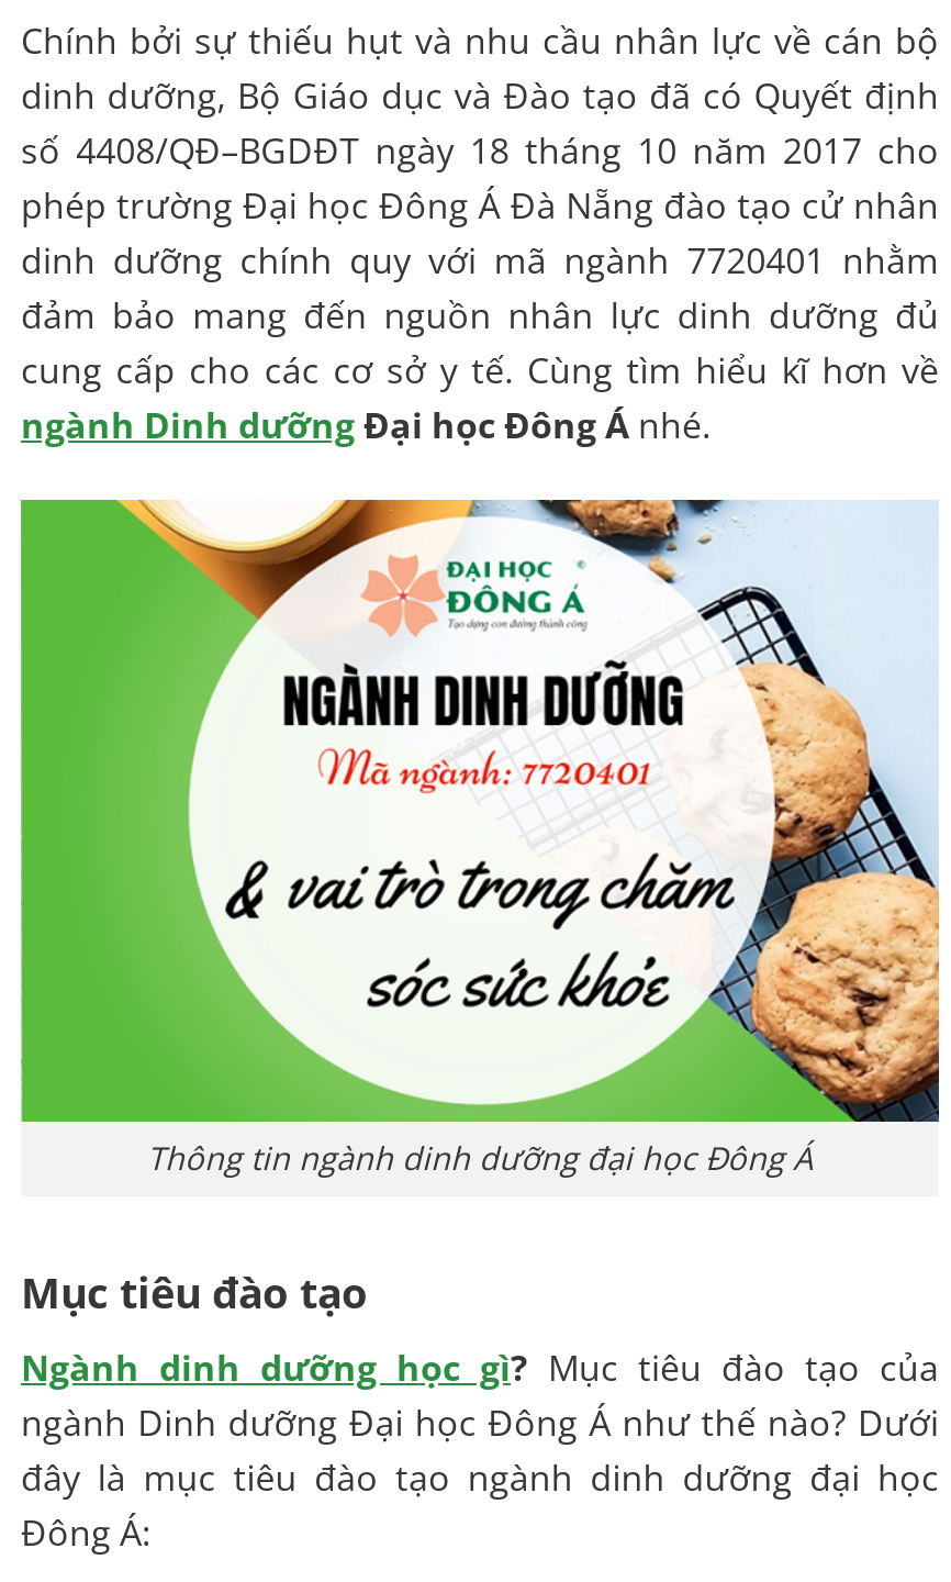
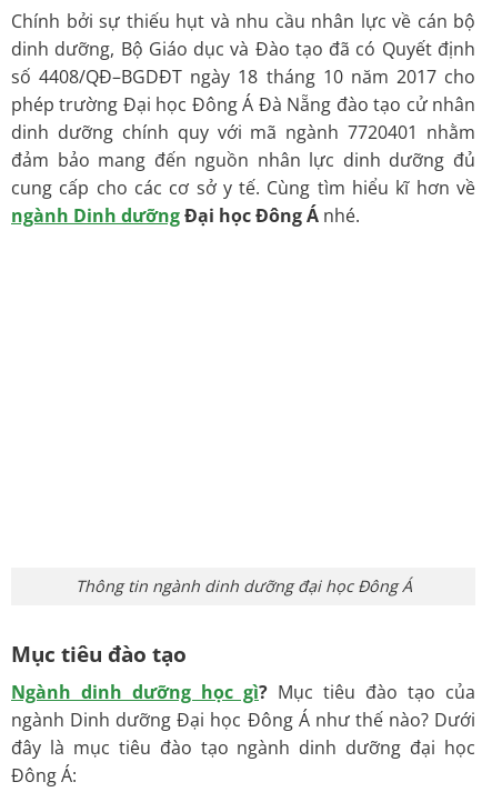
- [image]
